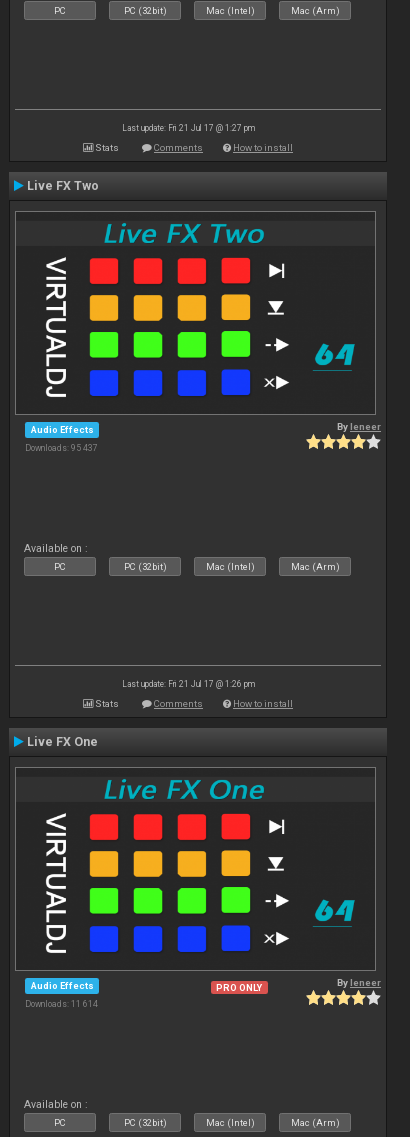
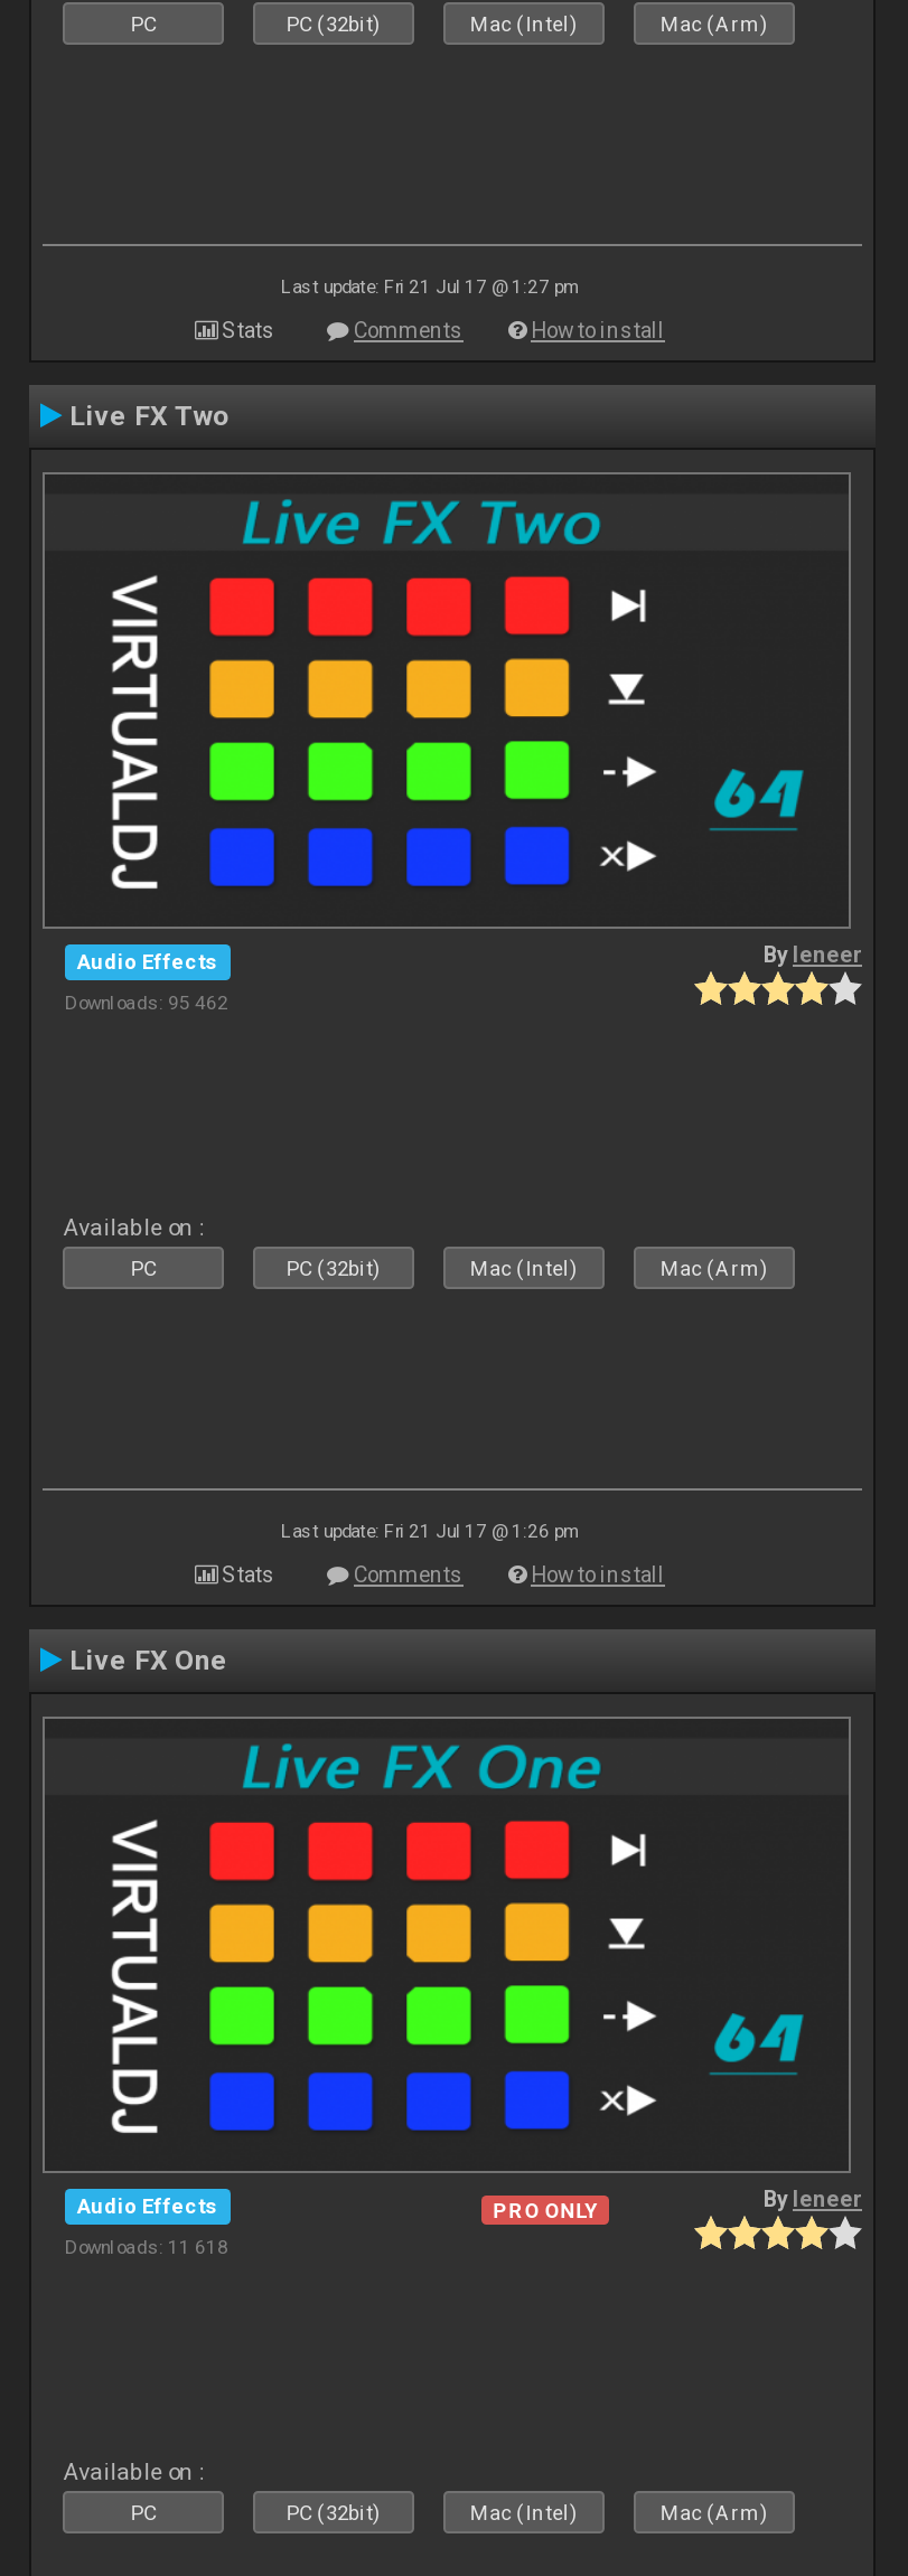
- Downloads: 95 437
+ Downloads: 95 462

- Downloads: 11 614
+ Downloads: 11 618
